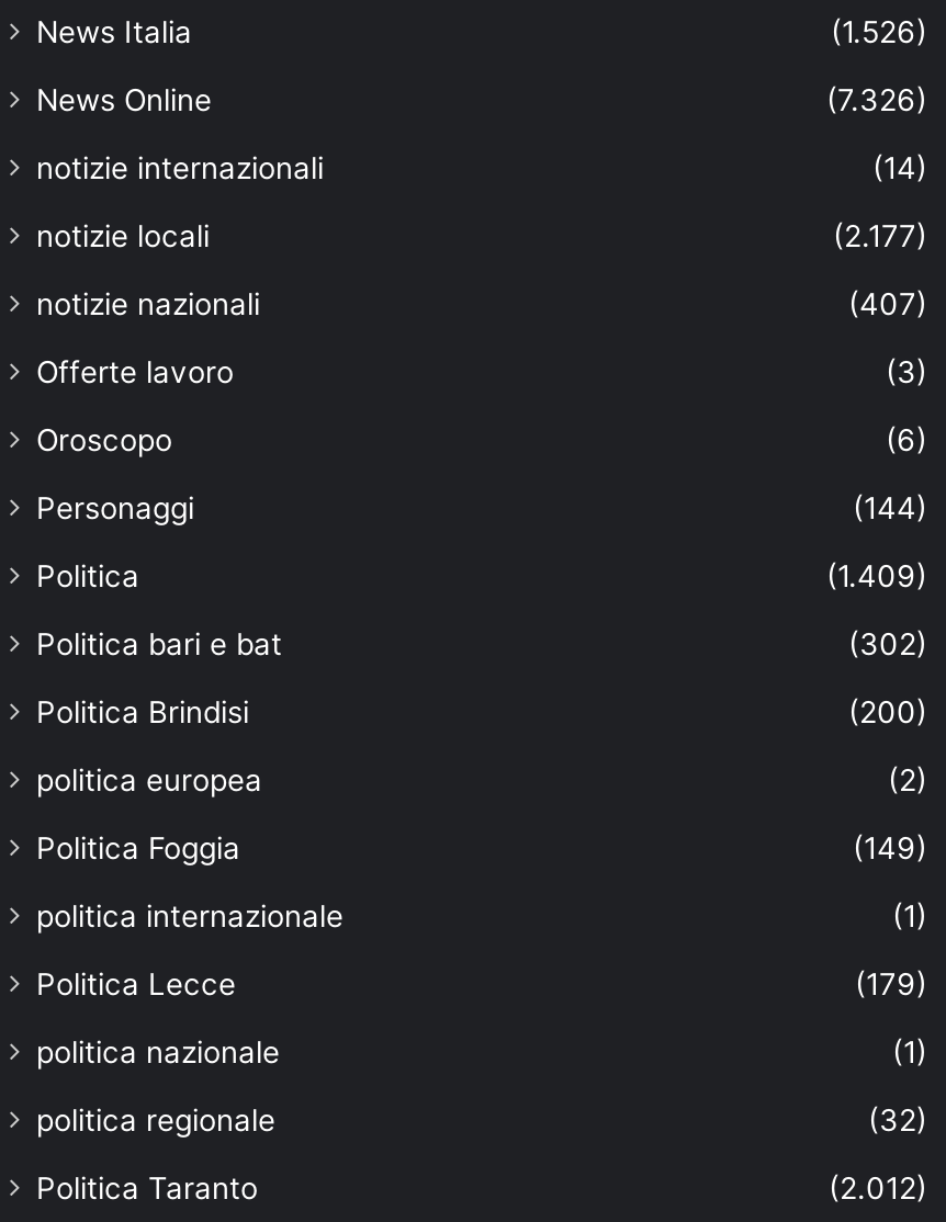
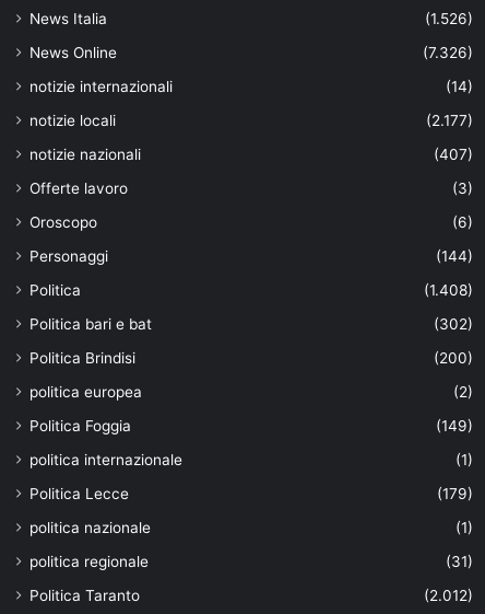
- (1.409)
+ (1.408)

- (32)
+ (31)
